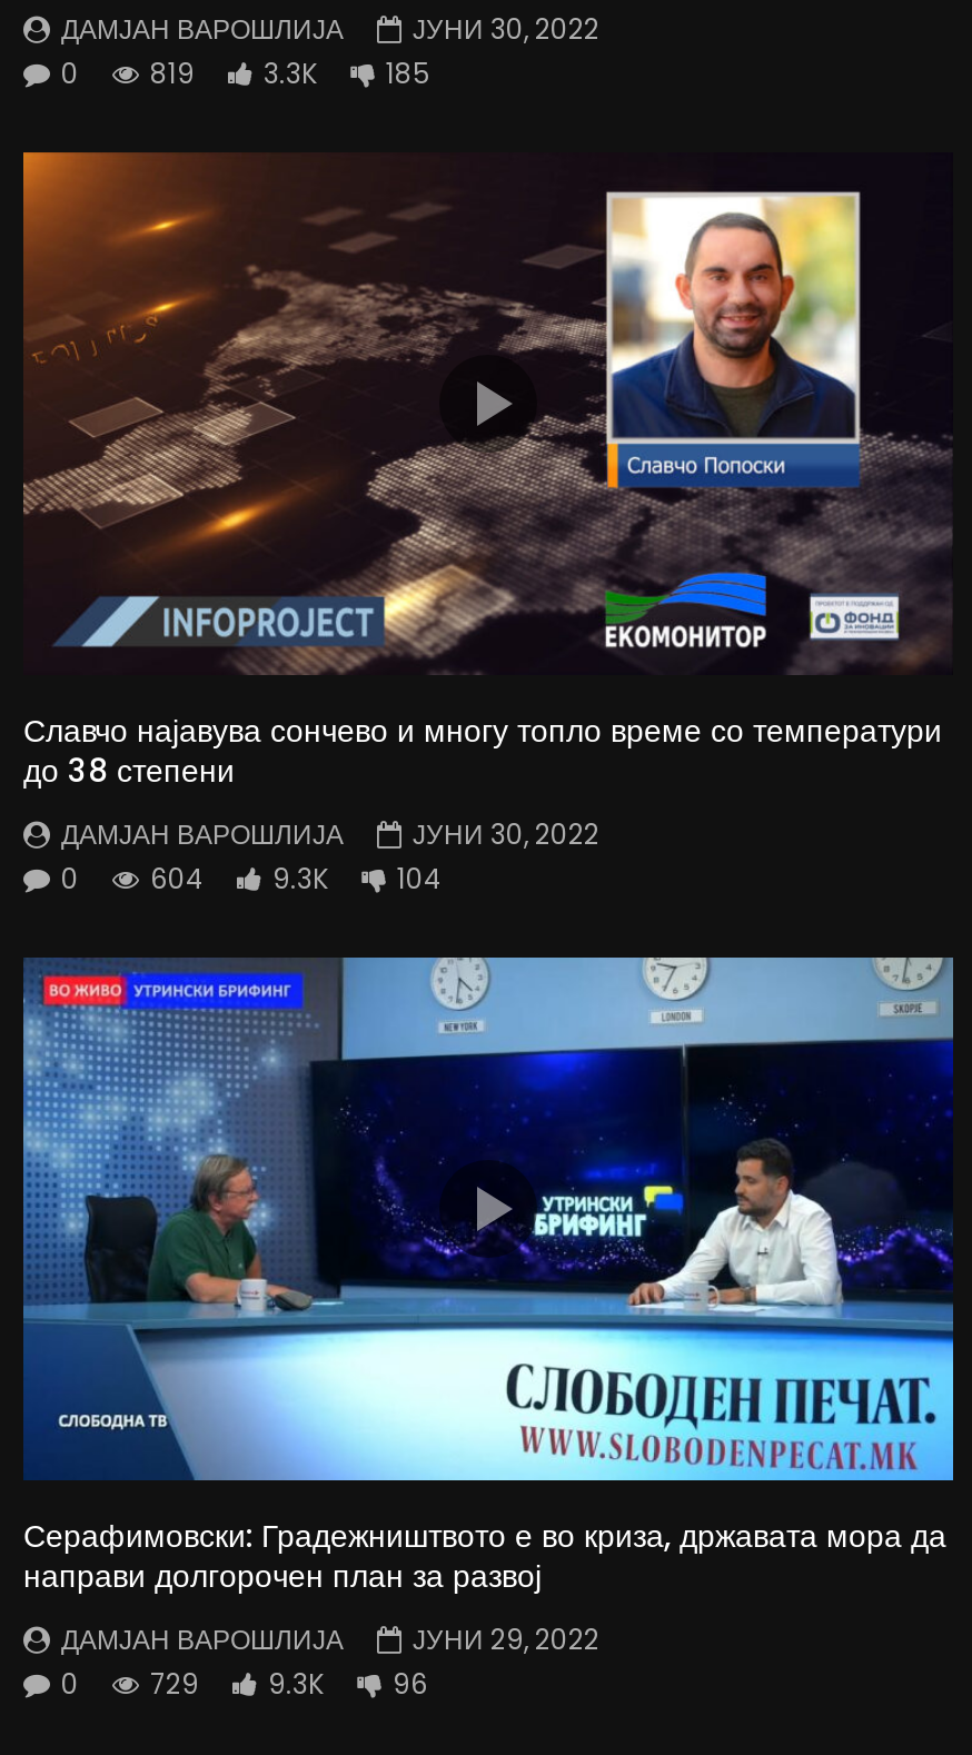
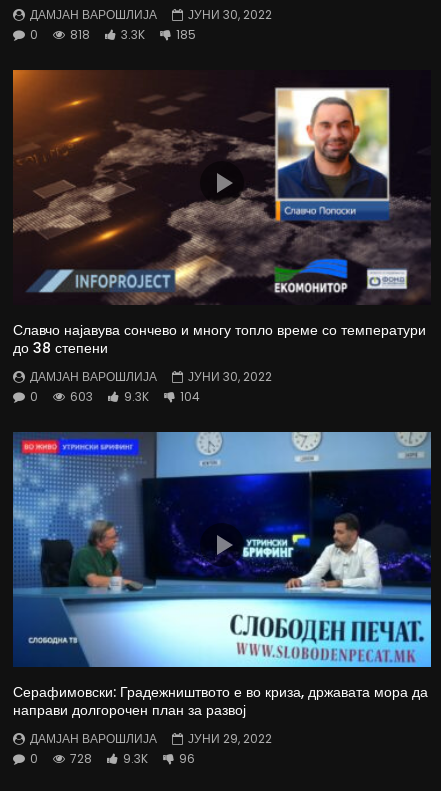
- 0 819 3.3K 185
+ 0 818 3.3K 185

- 0 604 9.3K 104
+ 0 603 9.3K 104

- 0 729 9.3K 96
+ 0 728 9.3K 96
